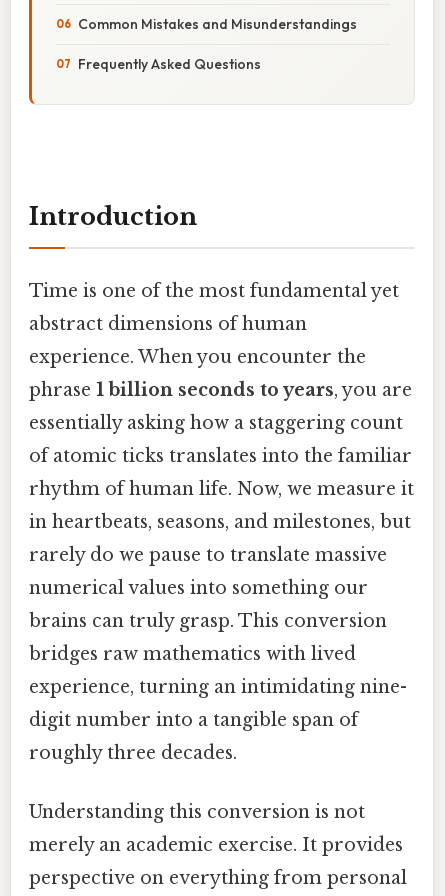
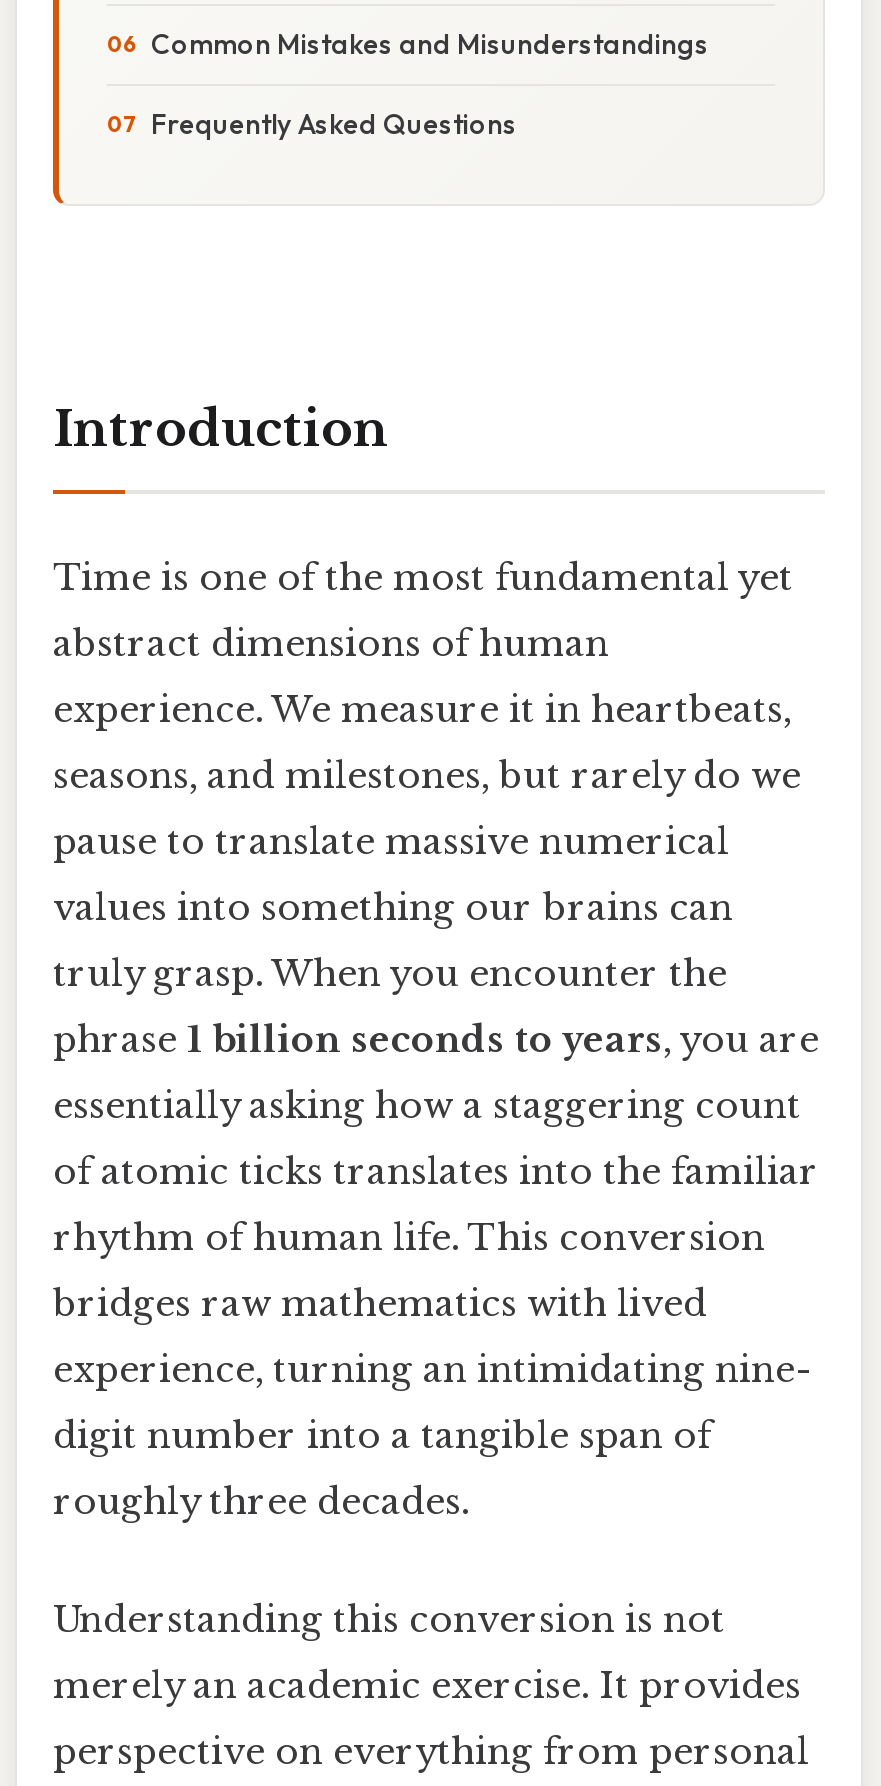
- experience. When you encounter the
+ experience. We measure it in heartbeats,
+ seasons, and milestones, but rarely do we
+ pause to translate massive numerical
+ values into something our brains can
+ truly grasp. When you encounter the

moved down: phrase 1 billion seconds to years, you are | essentially asking how a staggering count | of atomic ticks translates into the familiar

- rhythm of human life. Now, we measure it
- in heartbeats, seasons, and milestones, but
- rarely do we pause to translate massive
- numerical values into something our
- brains can truly grasp. This conversion
+ rhythm of human life. This conversion
